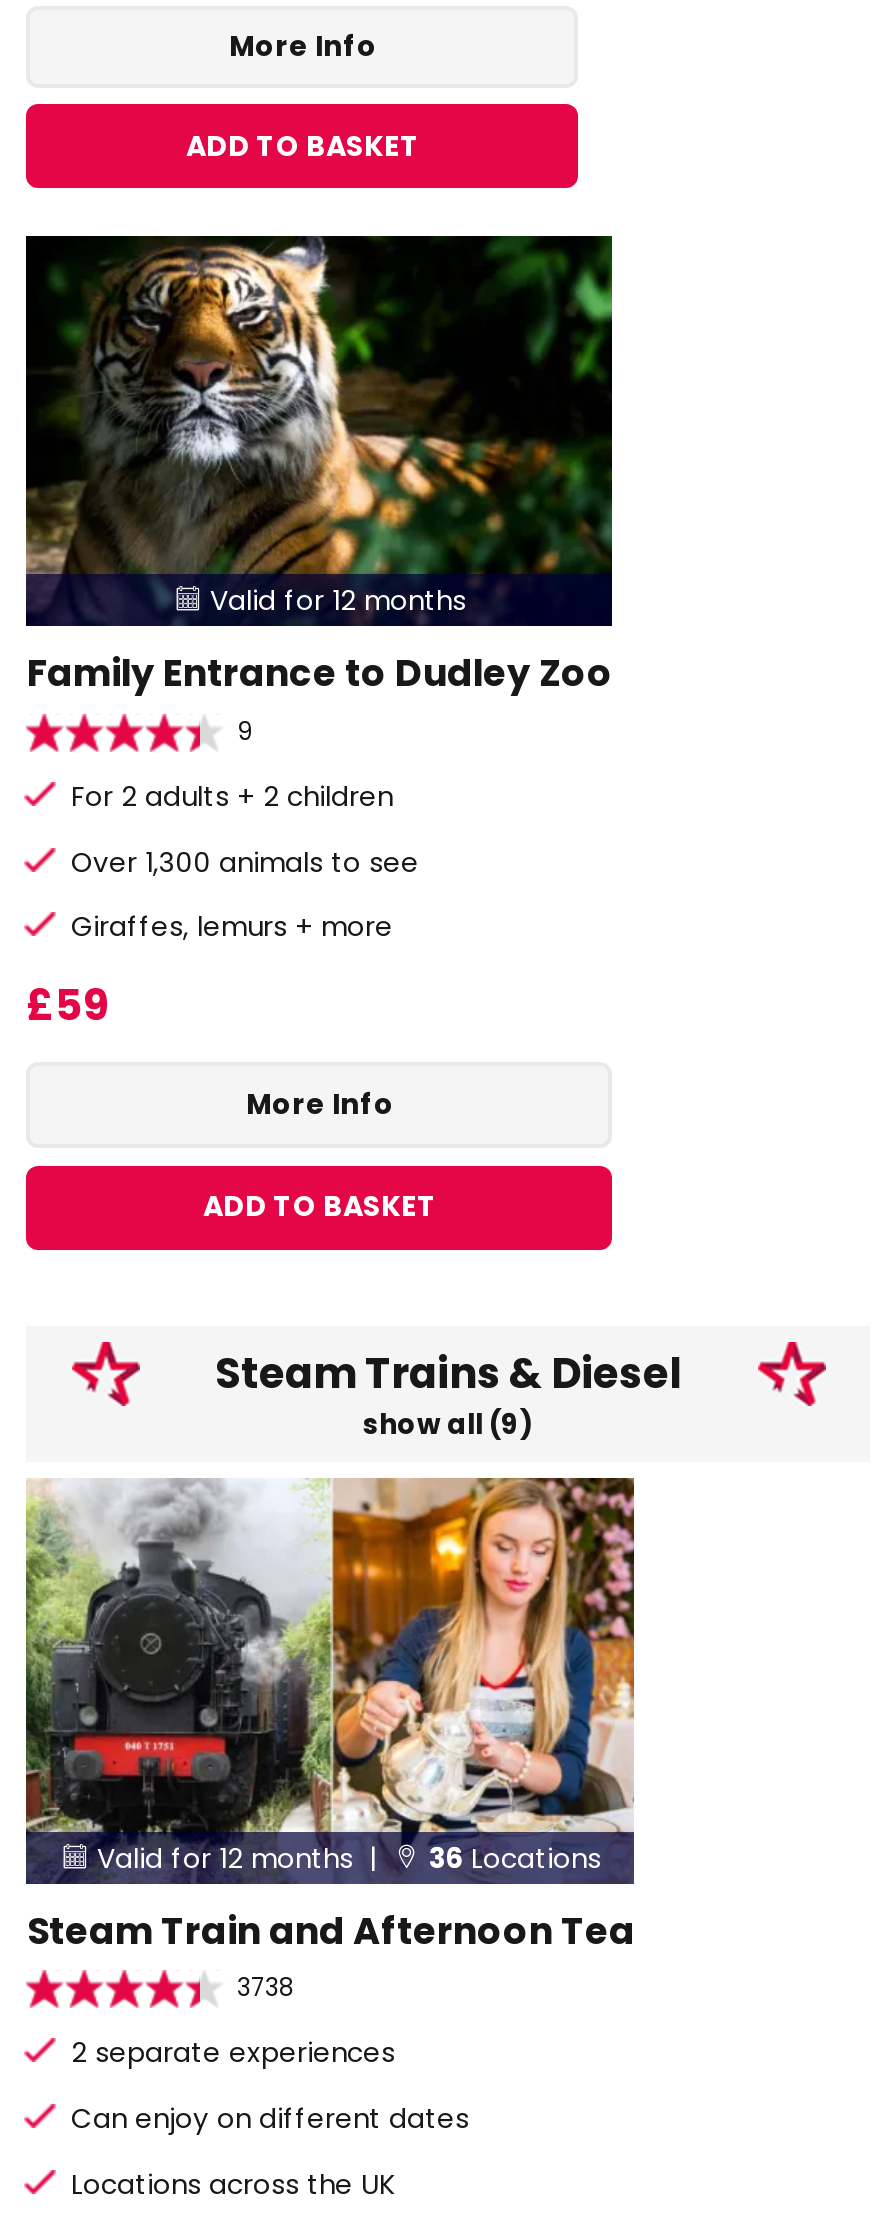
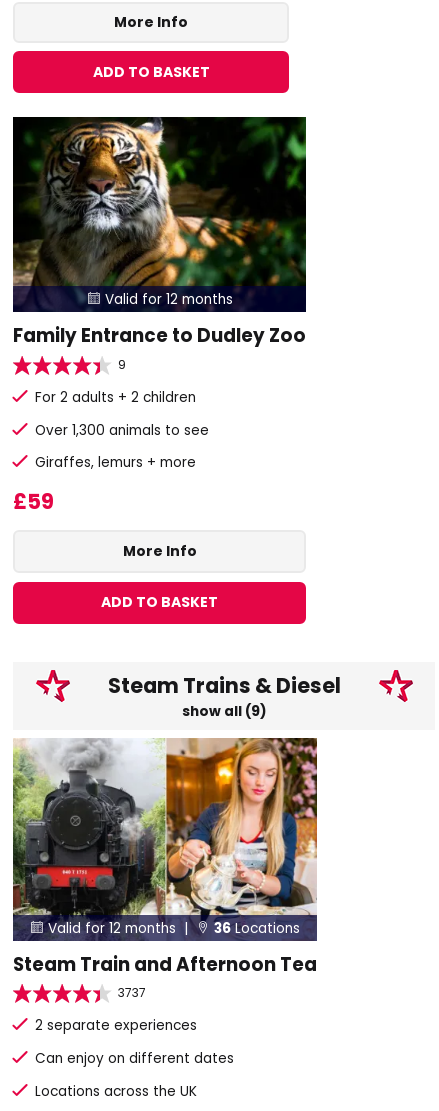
- 3738
+ 3737
